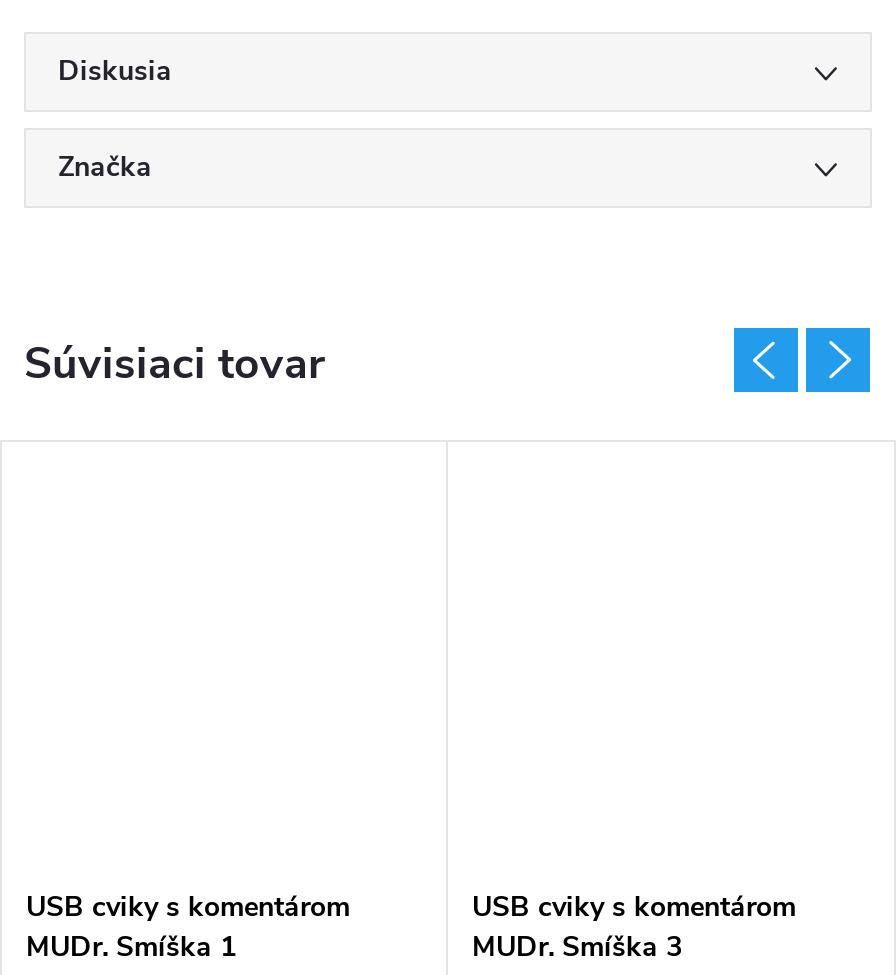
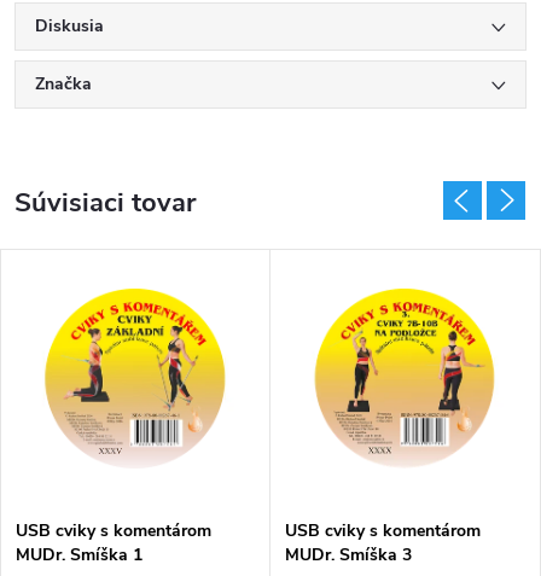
+ [image]

+ [image]
